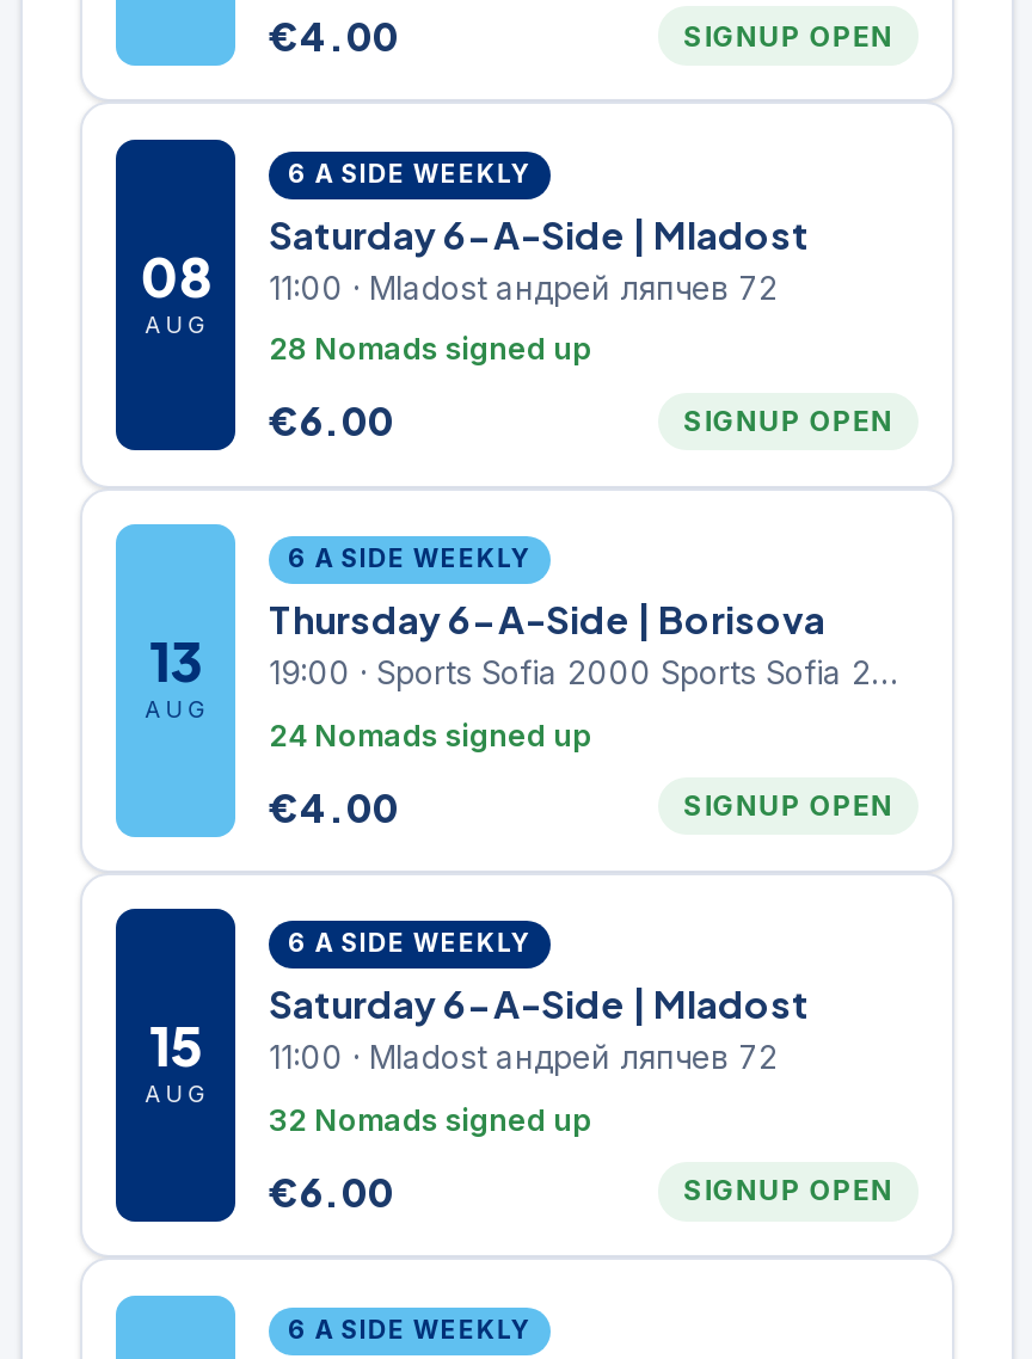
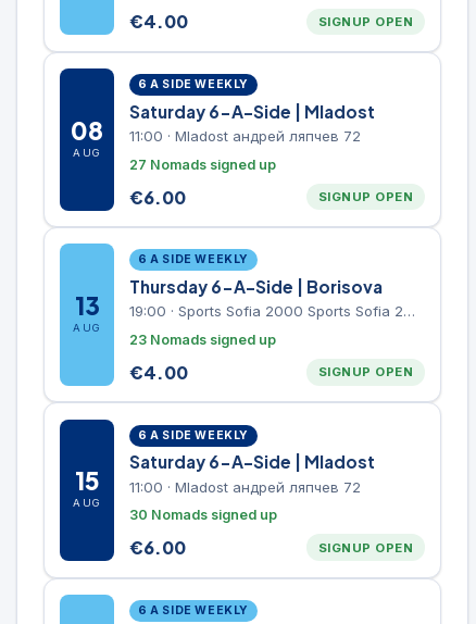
- 28 Nomads signed up
+ 27 Nomads signed up

- 24 Nomads signed up
+ 23 Nomads signed up

- 32 Nomads signed up
+ 30 Nomads signed up
